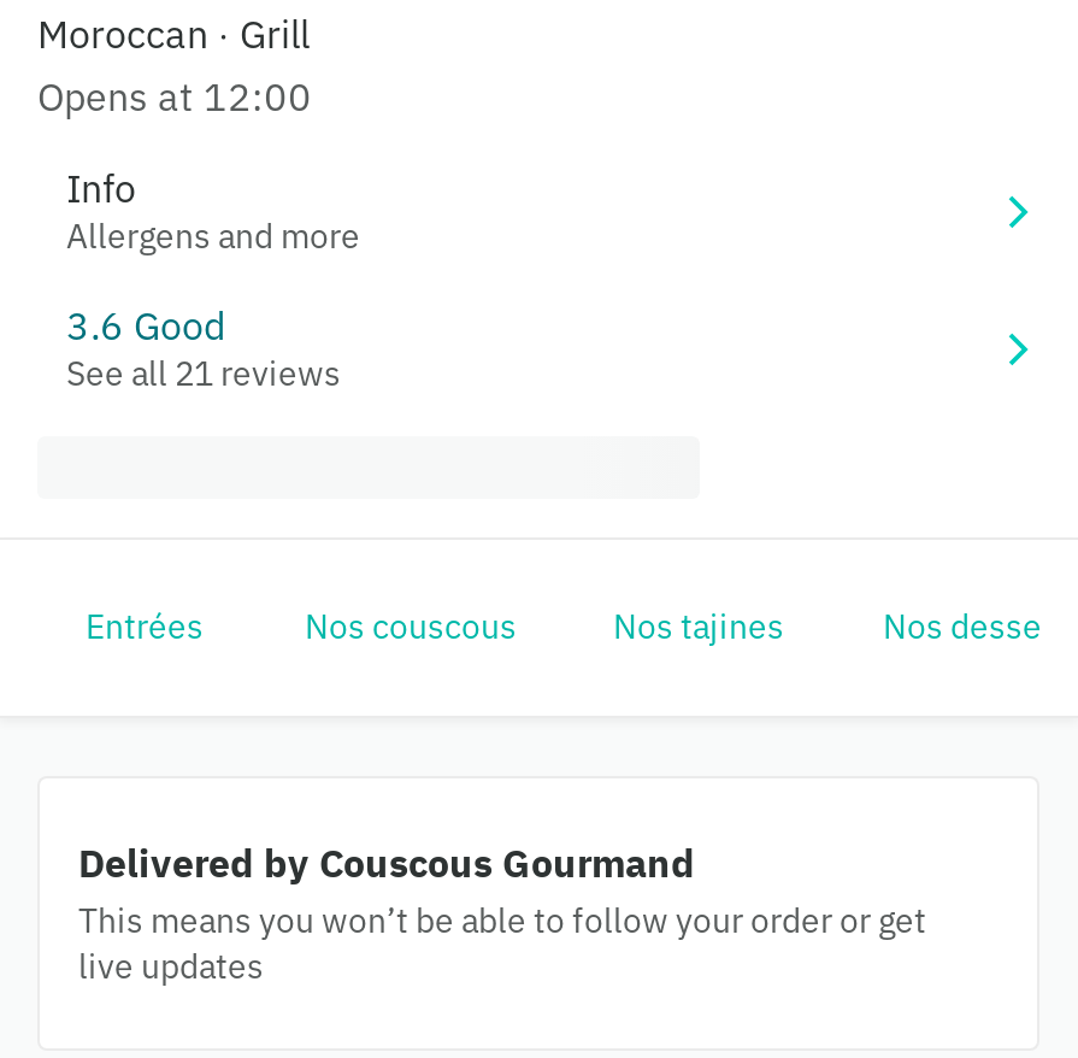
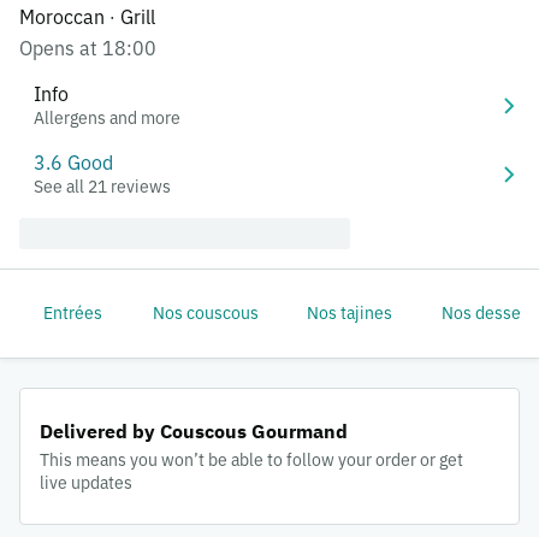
- Opens at 12:00
+ Opens at 18:00
